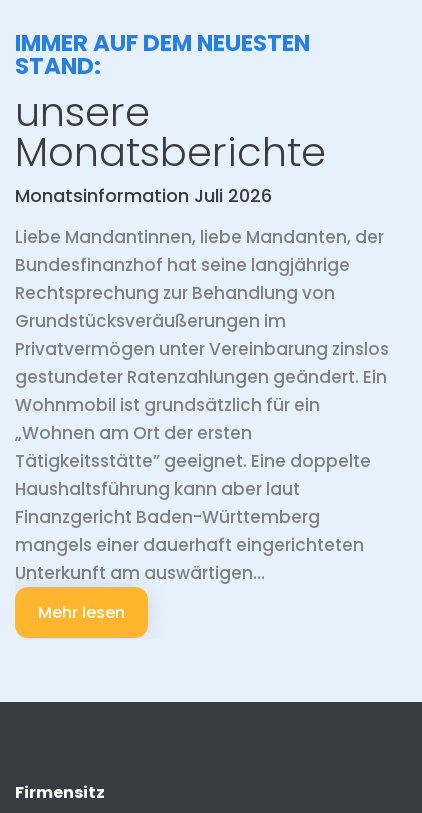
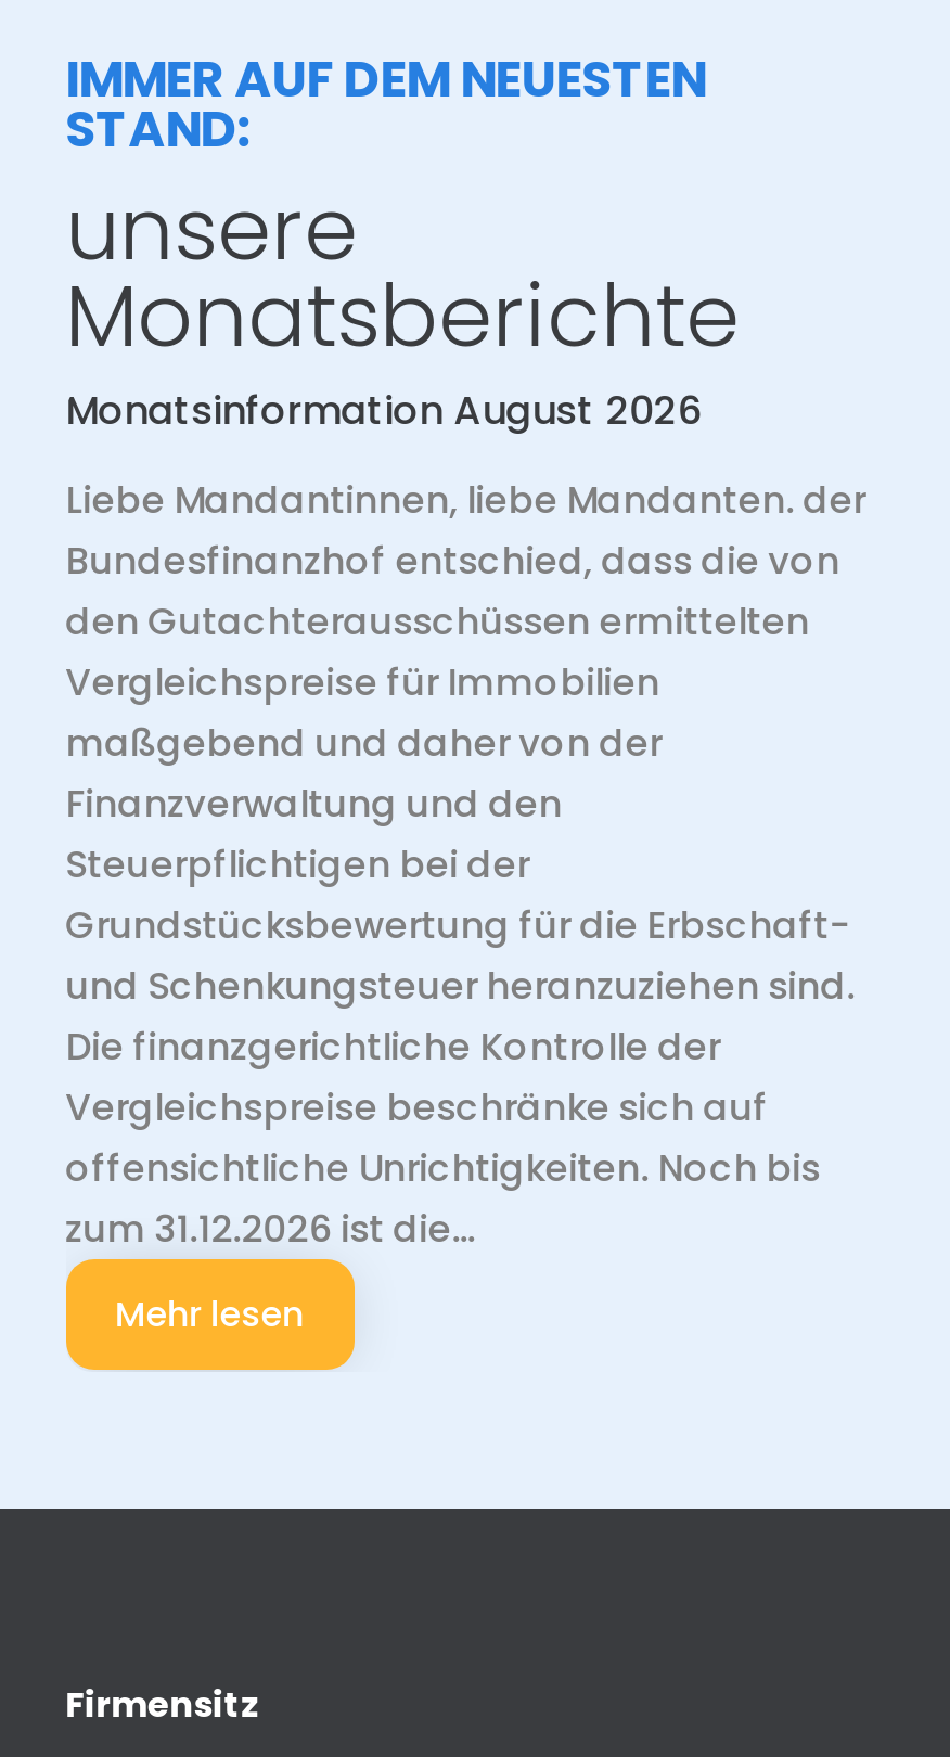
- Monatsinformation Juli 2026
+ Monatsinformation August 2026

- Liebe Mandantinnen, liebe Mandanten, der
- Bundesfinanzhof hat seine langjährige
- Rechtsprechung zur Behandlung von
- Grundstücksveräußerungen im
- Privatvermögen unter Vereinbarung zinslos
- gestundeter Ratenzahlungen geändert. Ein
- Wohnmobil ist grundsätzlich für ein
- „Wohnen am Ort der ersten
- Tätigkeitsstätte” geeignet. Eine doppelte
- Haushaltsführung kann aber laut
- Finanzgericht Baden-Württemberg
- mangels einer dauerhaft eingerichteten
- Unterkunft am auswärtigen…
+ Liebe Mandantinnen, liebe Mandanten. der
+ Bundesfinanzhof entschied, dass die von
+ den Gutachterausschüssen ermittelten
+ Vergleichspreise für Immobilien
+ maßgebend und daher von der
+ Finanzverwaltung und den
+ Steuerpflichtigen bei der
+ Grundstücksbewertung für die Erbschaft-
+ und Schenkungsteuer heranzuziehen sind.
+ Die finanzgerichtliche Kontrolle der
+ Vergleichspreise beschränke sich auf
+ offensichtliche Unrichtigkeiten. Noch bis
+ zum 31.12.2026 ist die…
